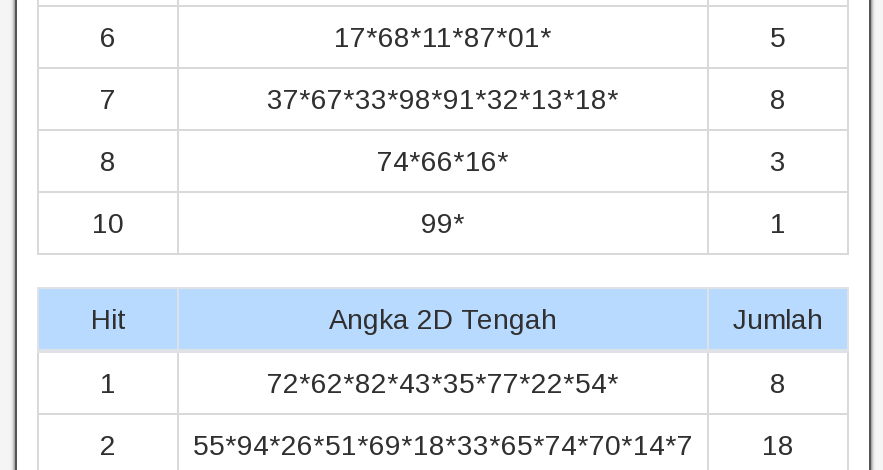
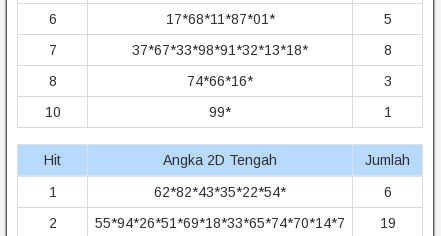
- 72*62*82*43*35*77*22*54*
+ 62*82*43*35*22*54*

- 8
+ 6

- 18
+ 19
